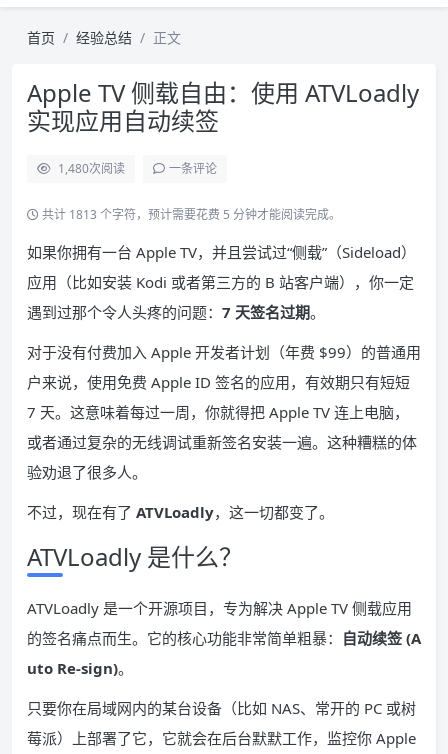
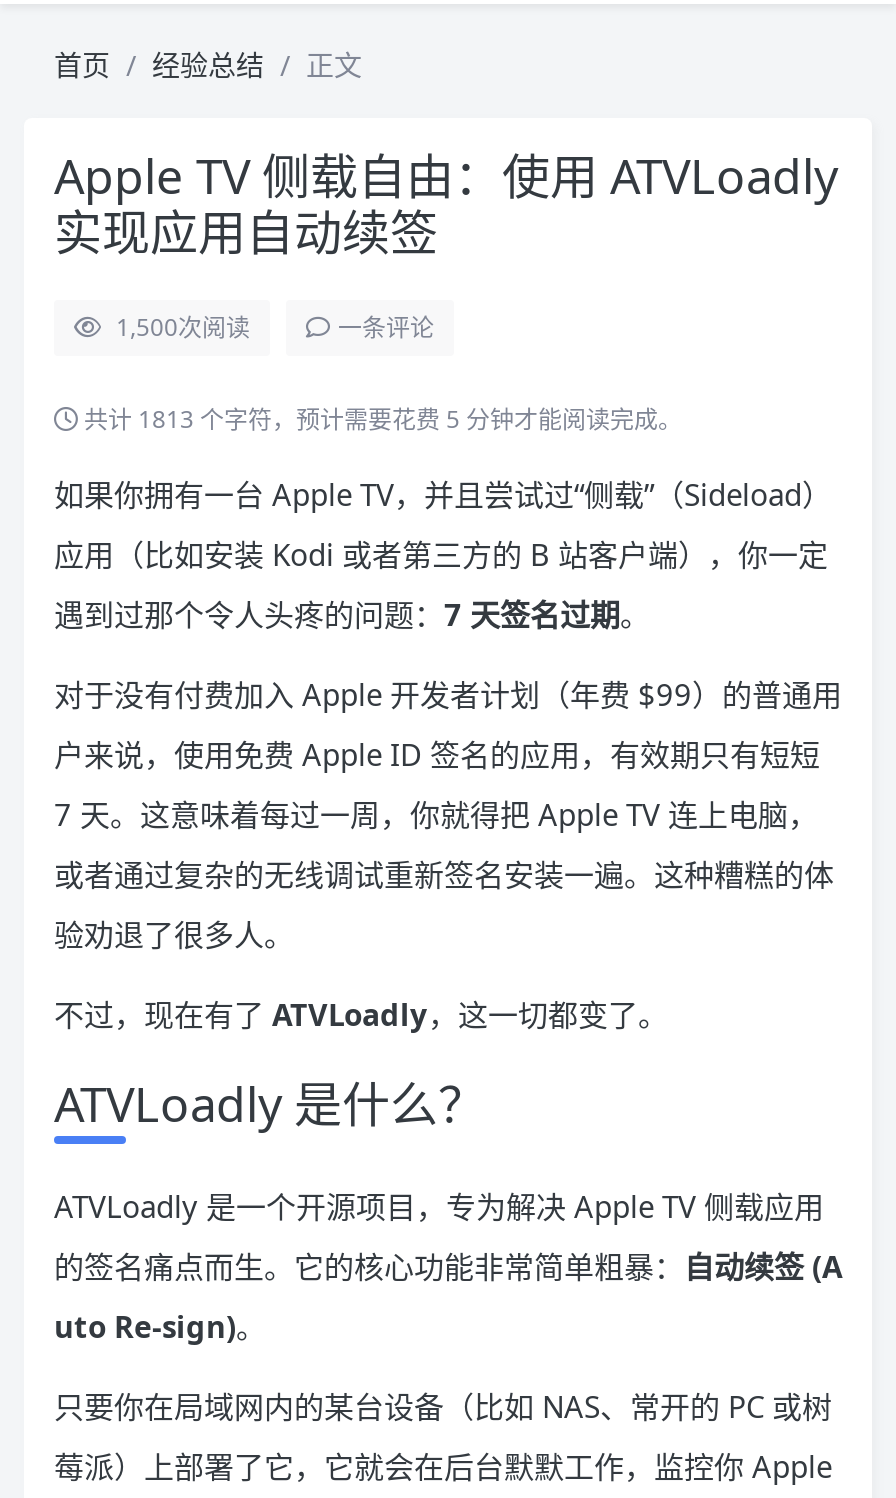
- 1,480次阅读
+ 1,500次阅读
